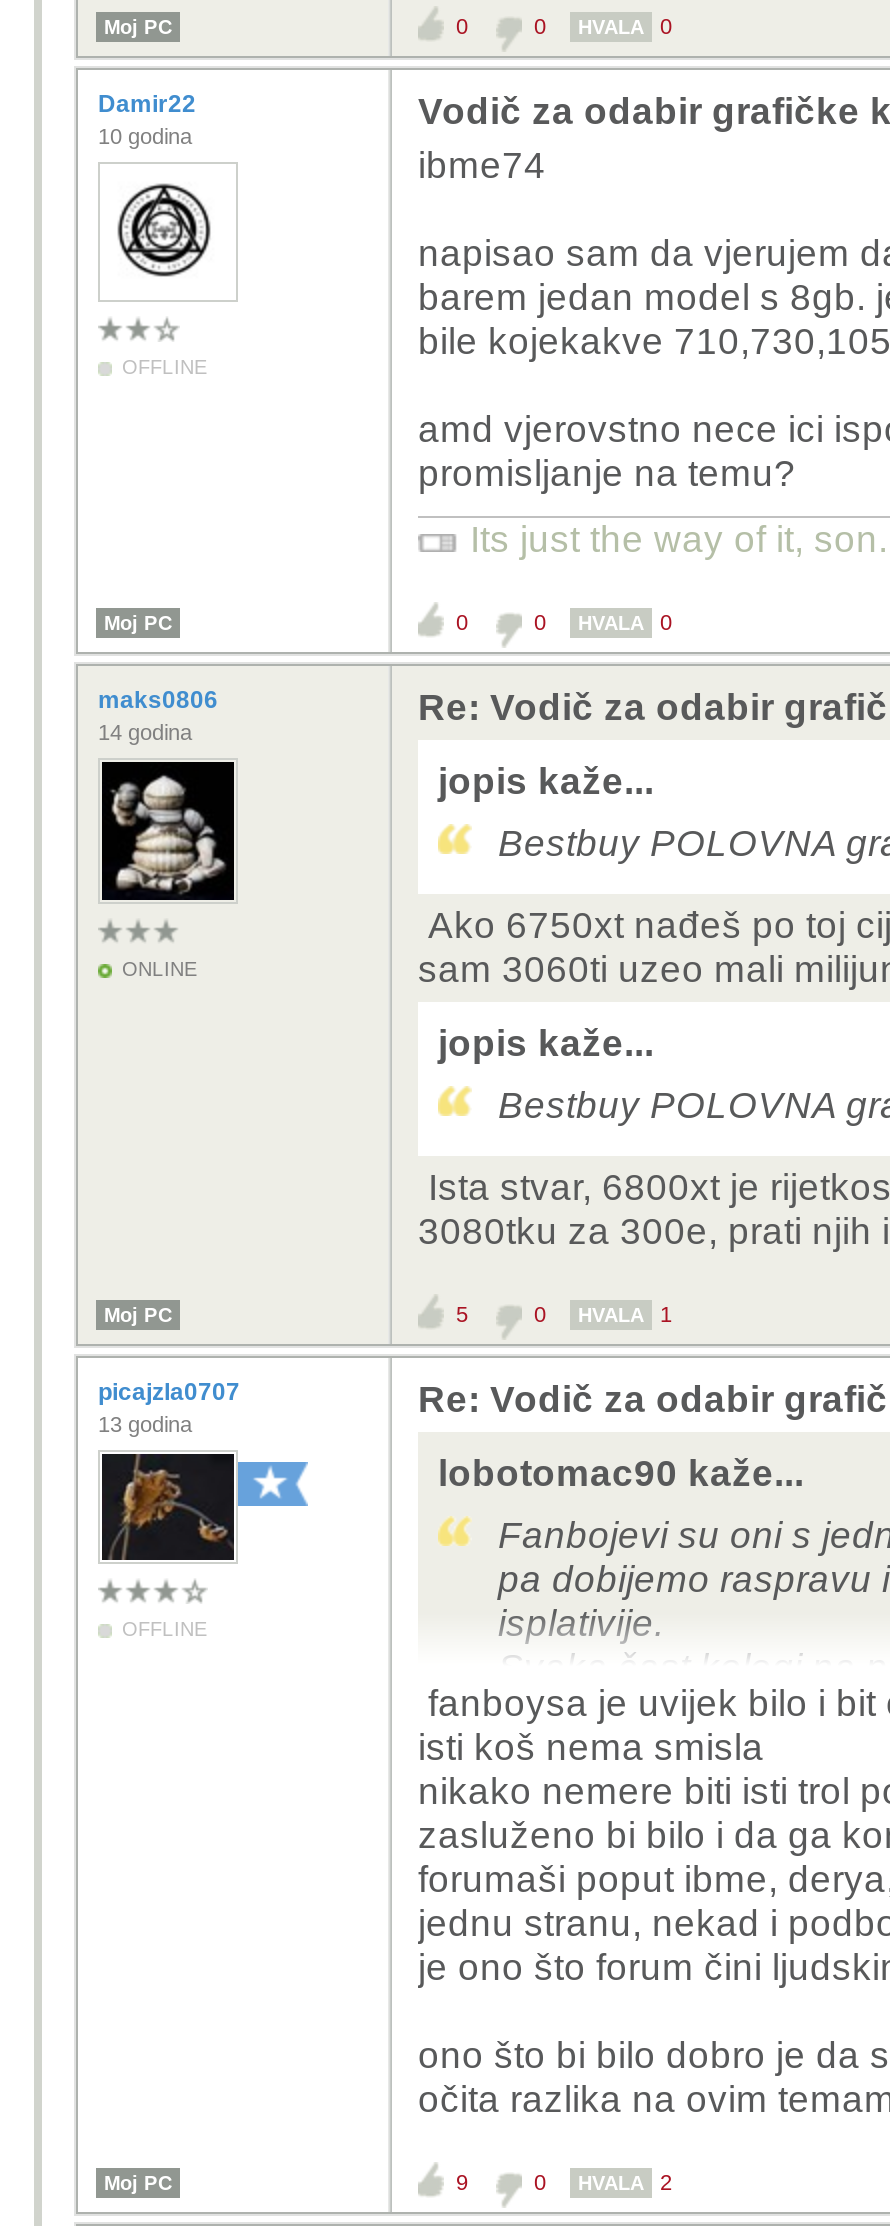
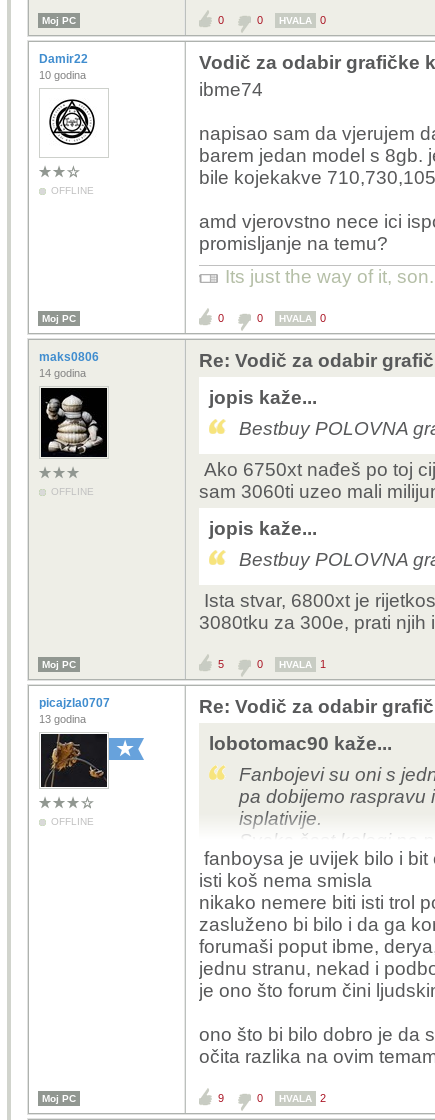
- ONLINE
+ OFFLINE
